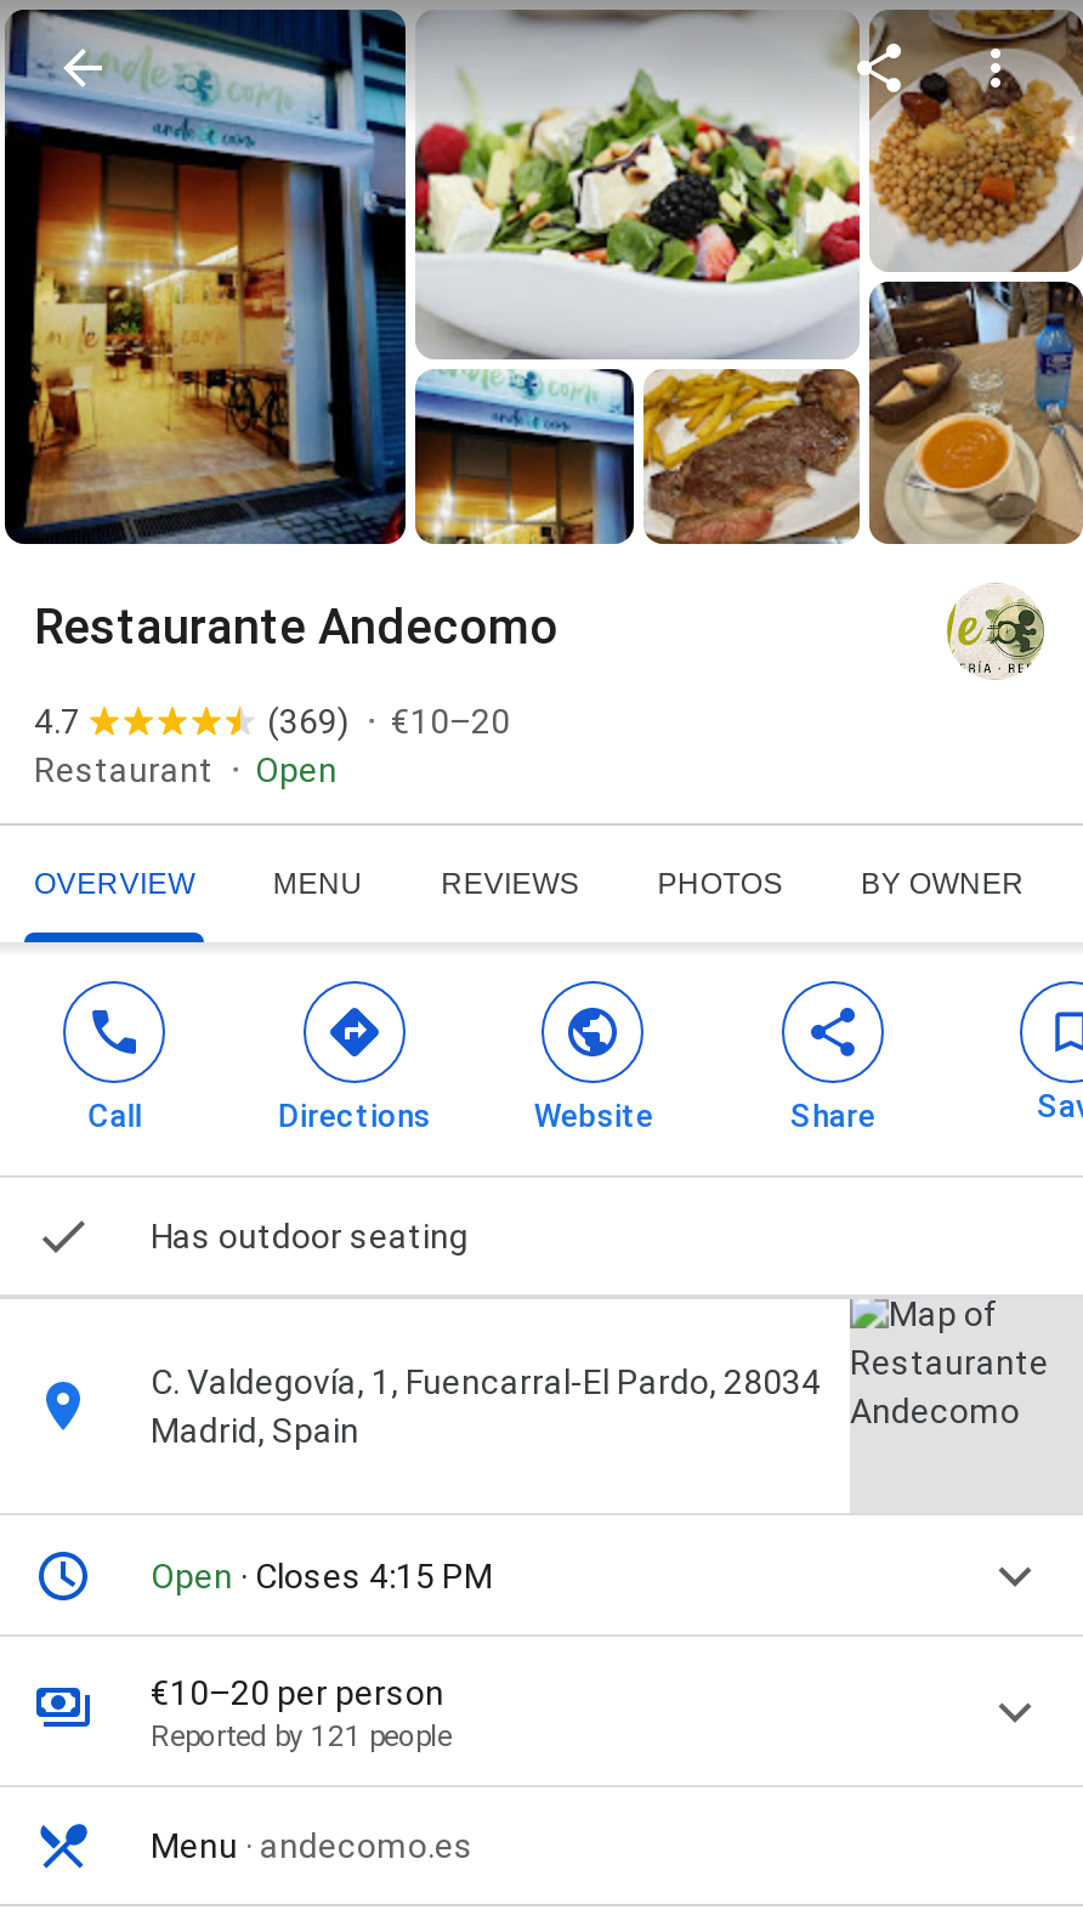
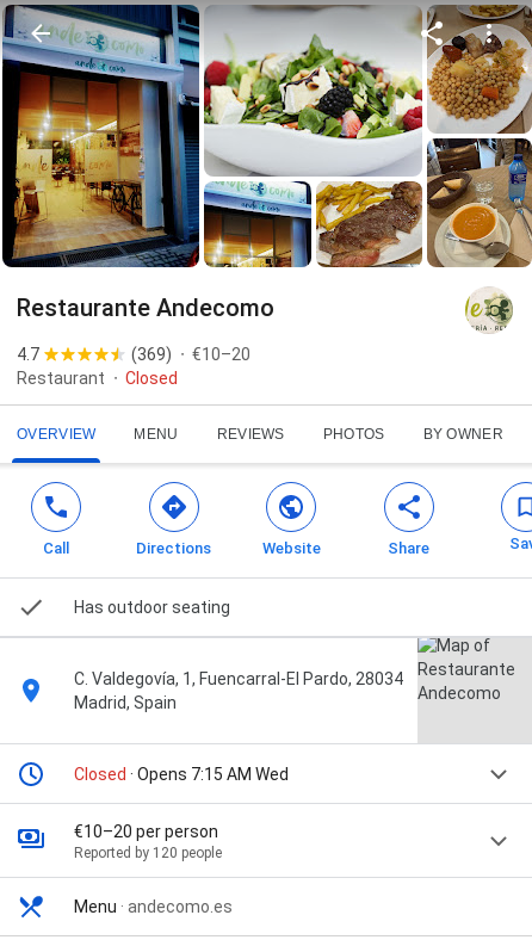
- Open
+ Closed

- Open · Closes 4:15 PM
+ Closed · Opens 7:15 AM Wed

- Reported by 121 people
+ Reported by 120 people
